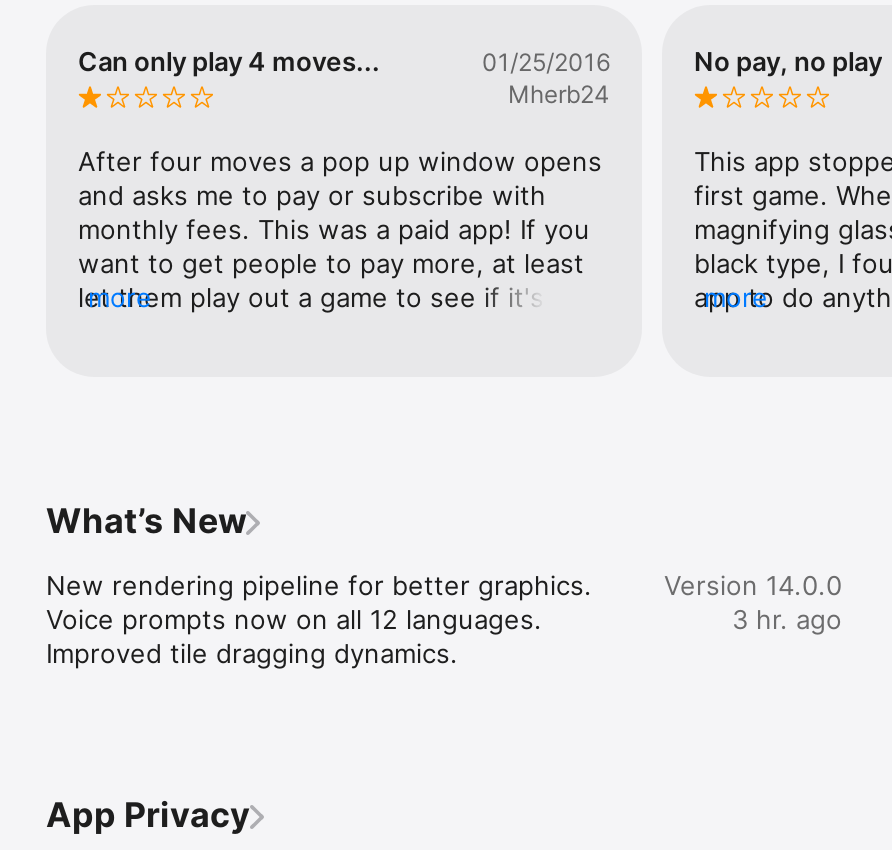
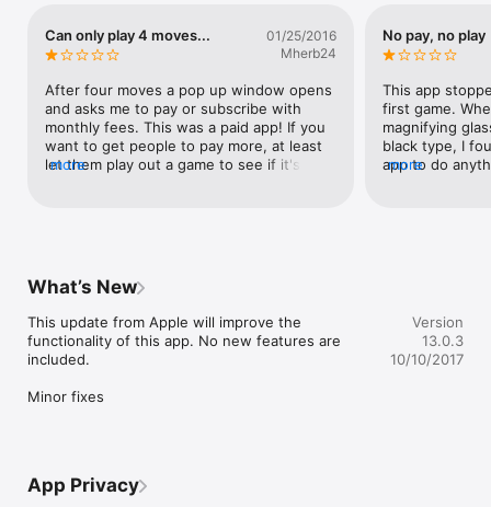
- New rendering pipeline for better graphics.
- Voice prompts now on all 12 languages.
- Improved tile dragging dynamics.
+ This update from Apple will improve the
+ functionality of this app. No new features are
+ included.
+ Minor fixes

- Version 14.0.0
- 3 hr. ago
+ Version
+ 13.0.3
+ 10/10/2017
